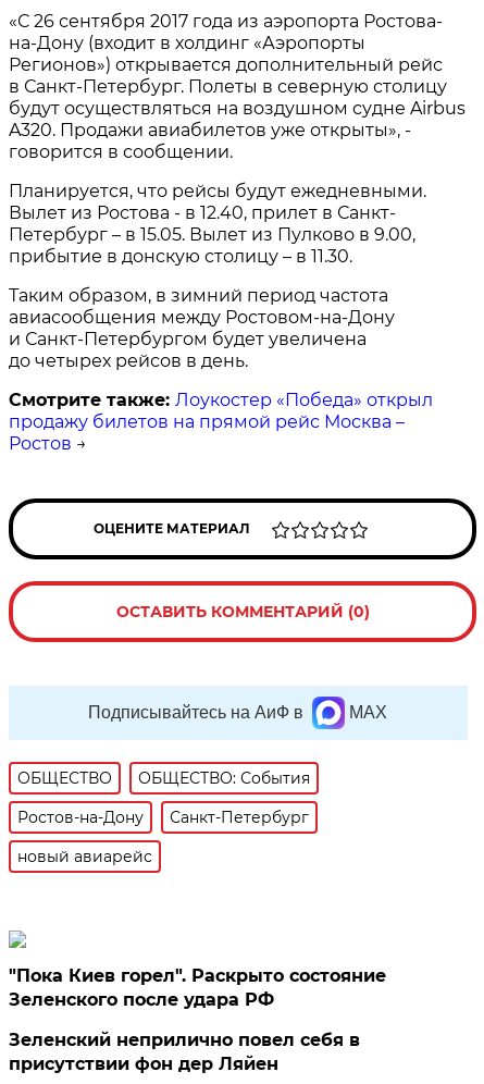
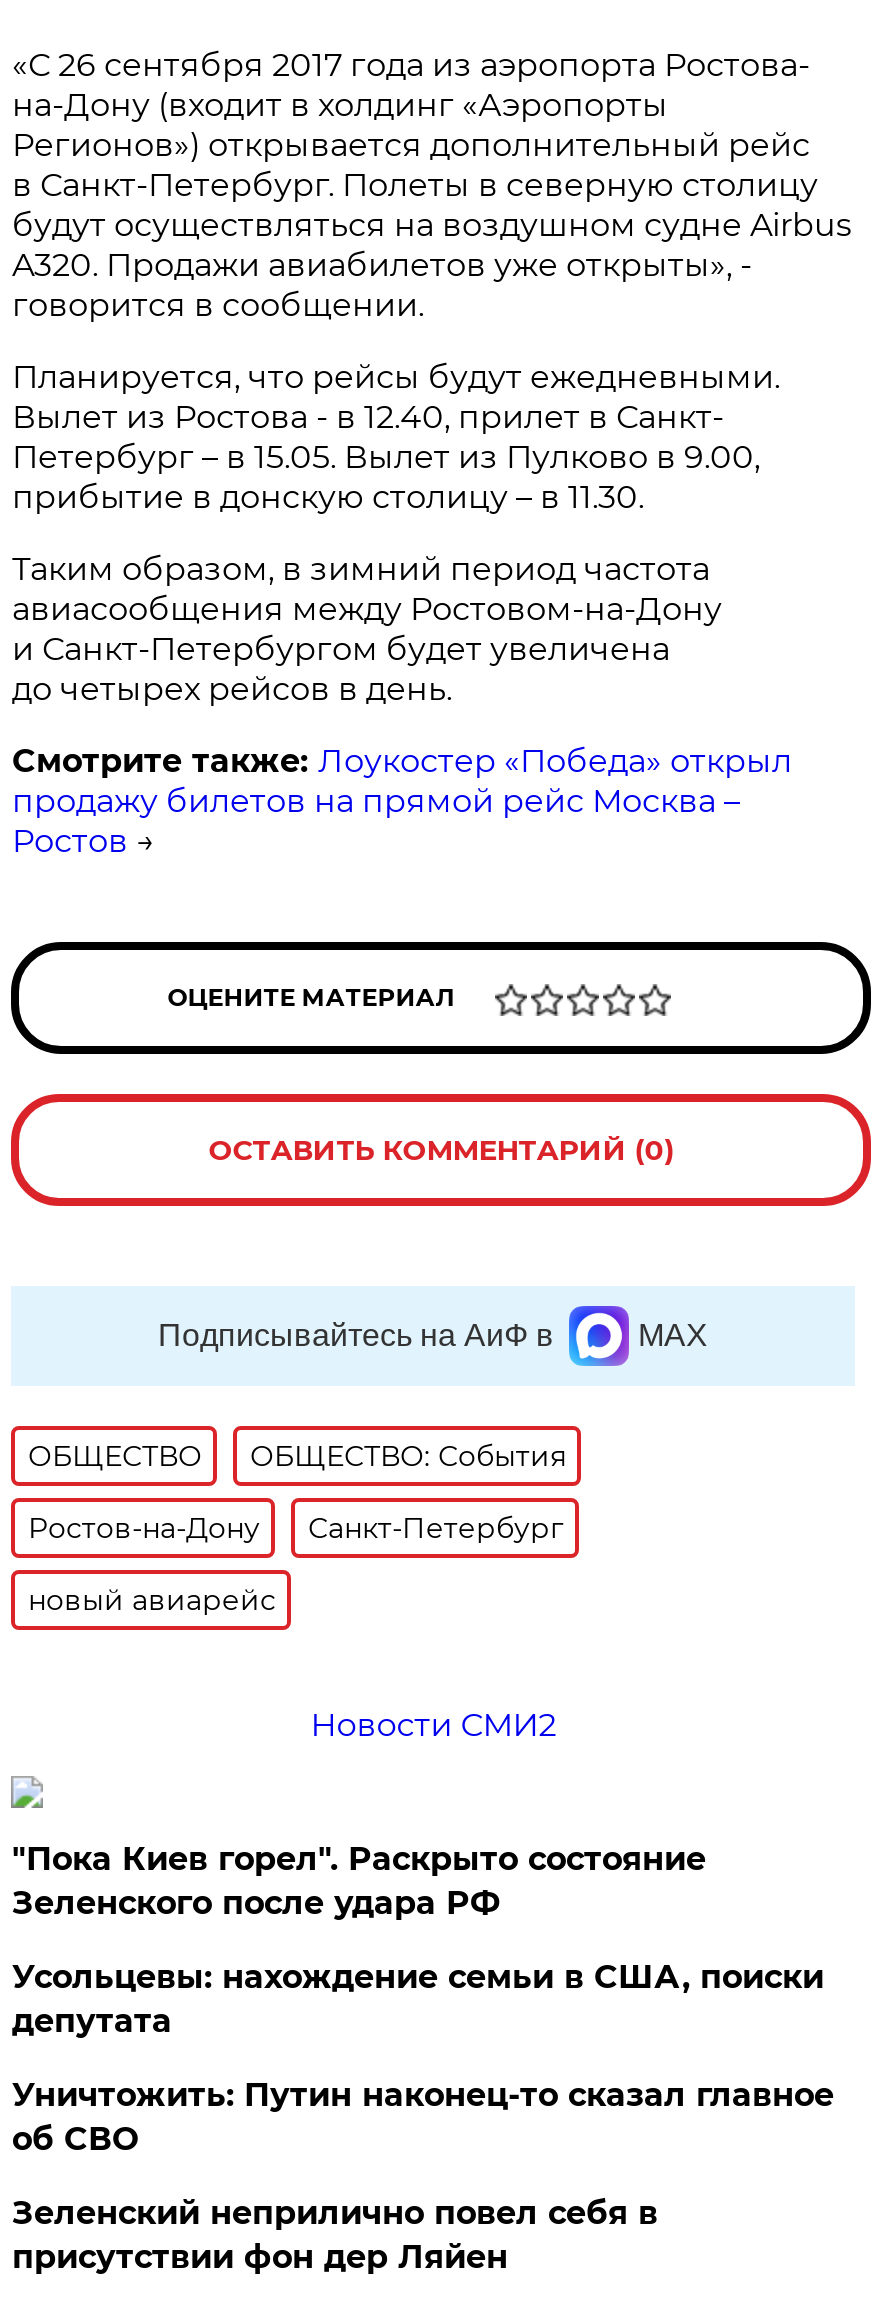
+ Новости СМИ2

+ Усольцевы: нахождение семьи в США, поиски
+ депутата
+ Уничтожить: Путин наконец-то сказал главное
+ об СВО
